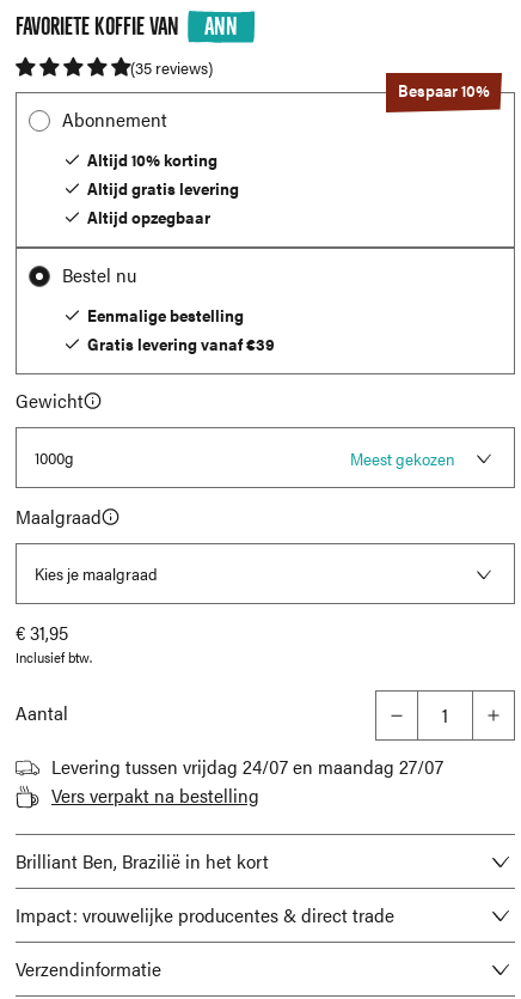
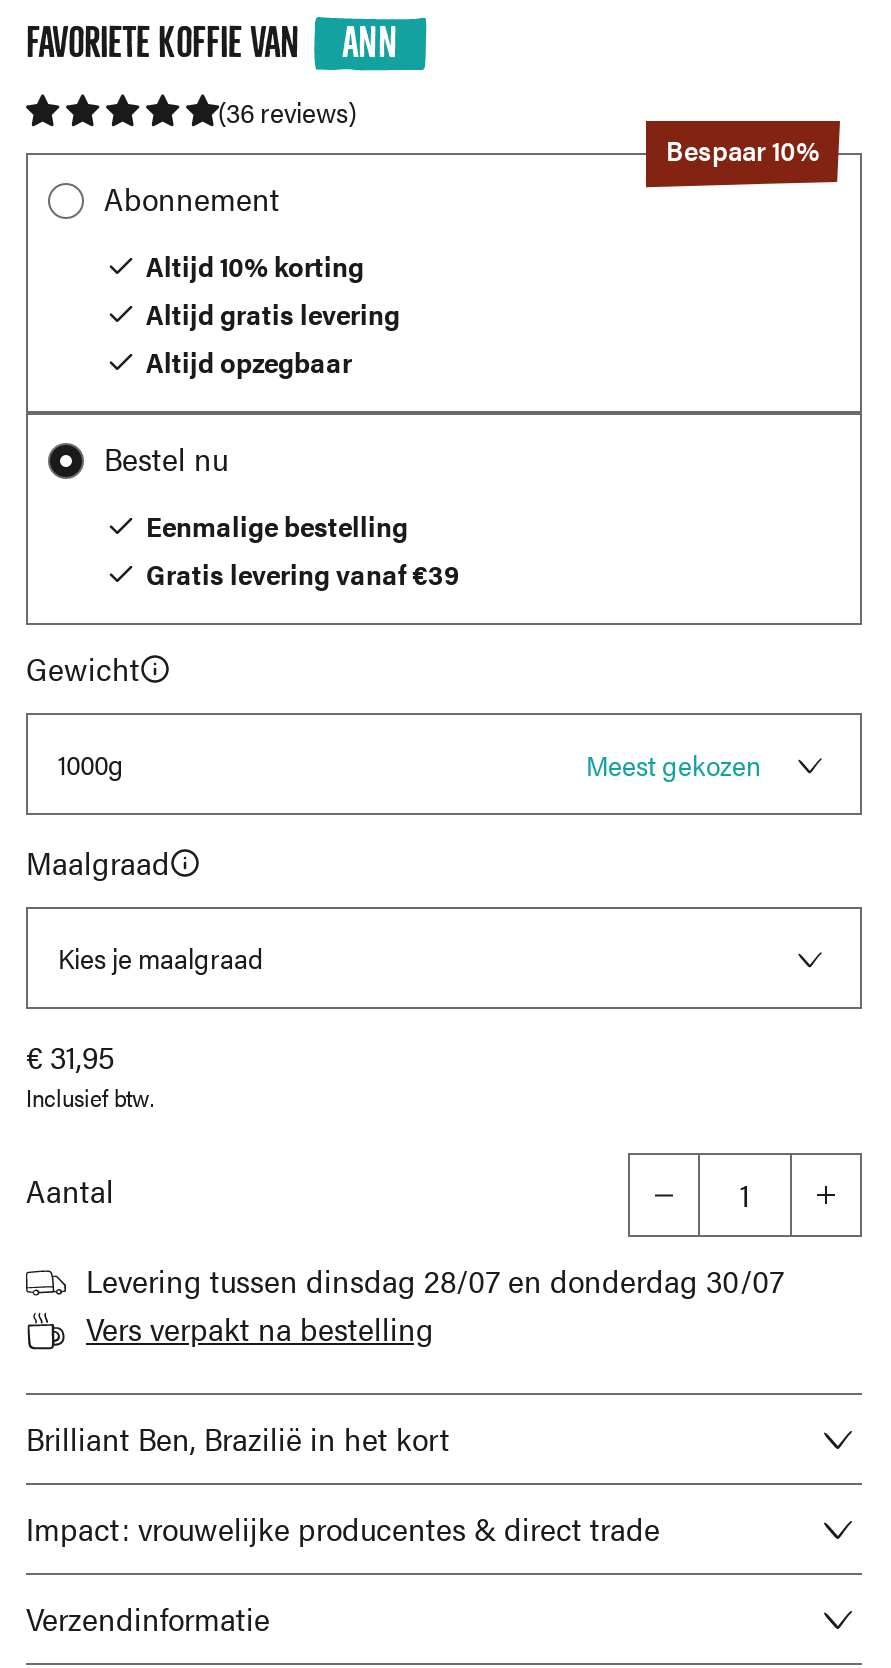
- (35 reviews)
+ (36 reviews)

- Levering tussen vrijdag 24/07 en maandag 27/07
+ Levering tussen dinsdag 28/07 en donderdag 30/07
